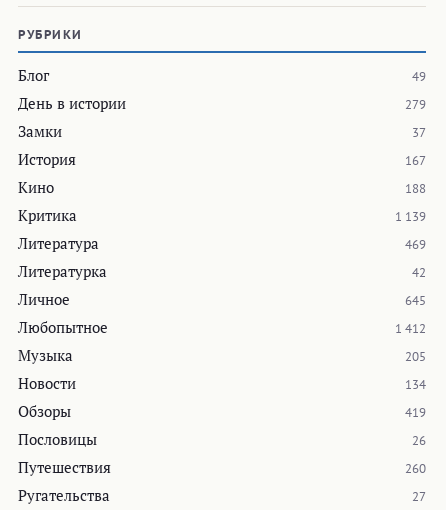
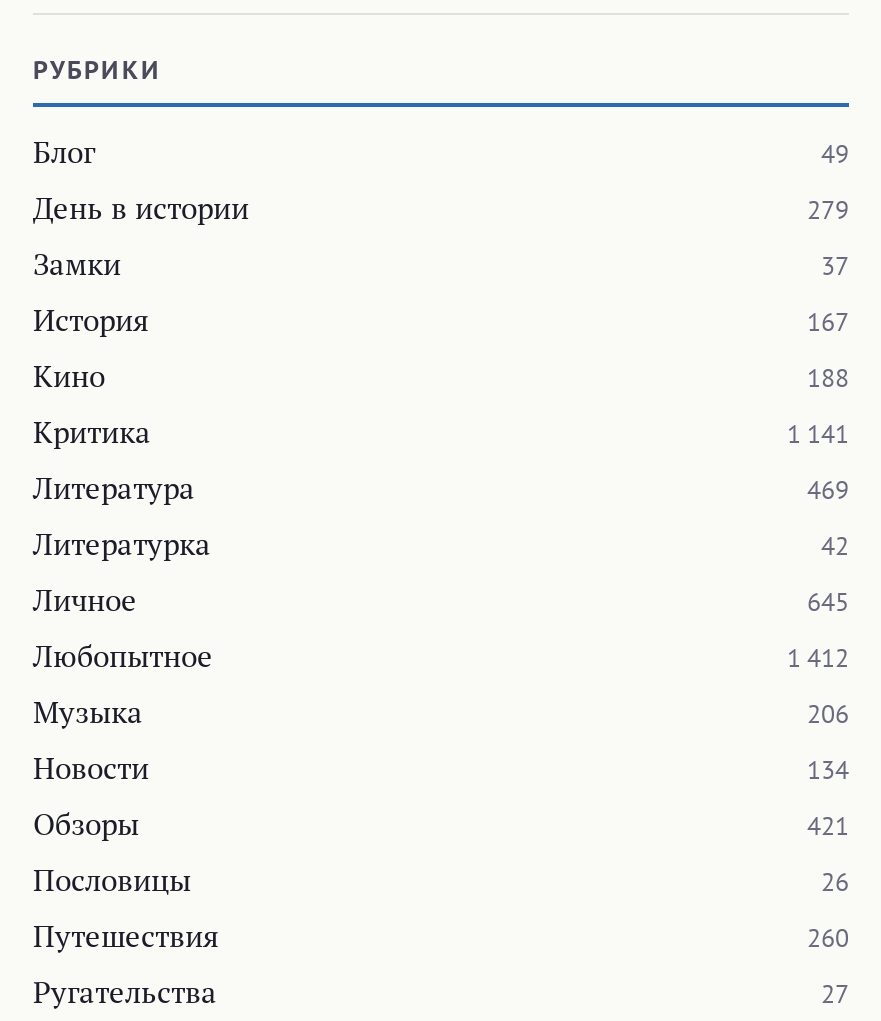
- 1 139
+ 1 141

- 205
+ 206

- 419
+ 421
